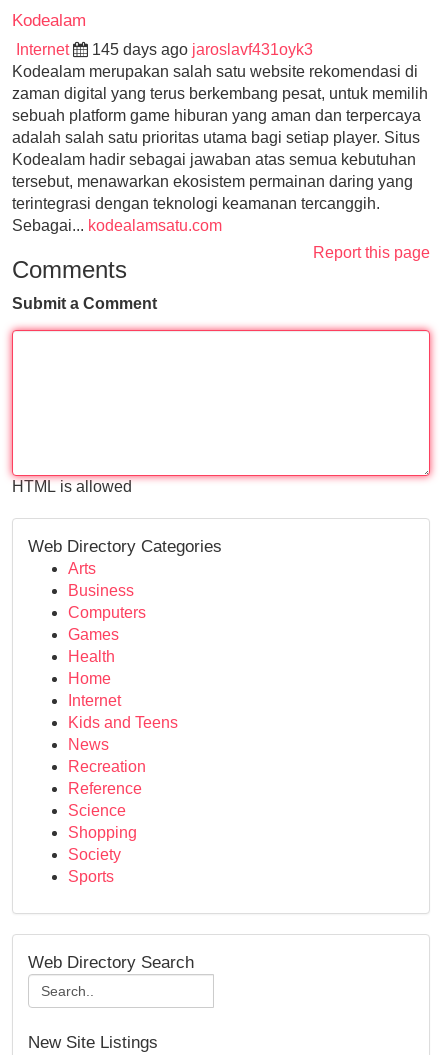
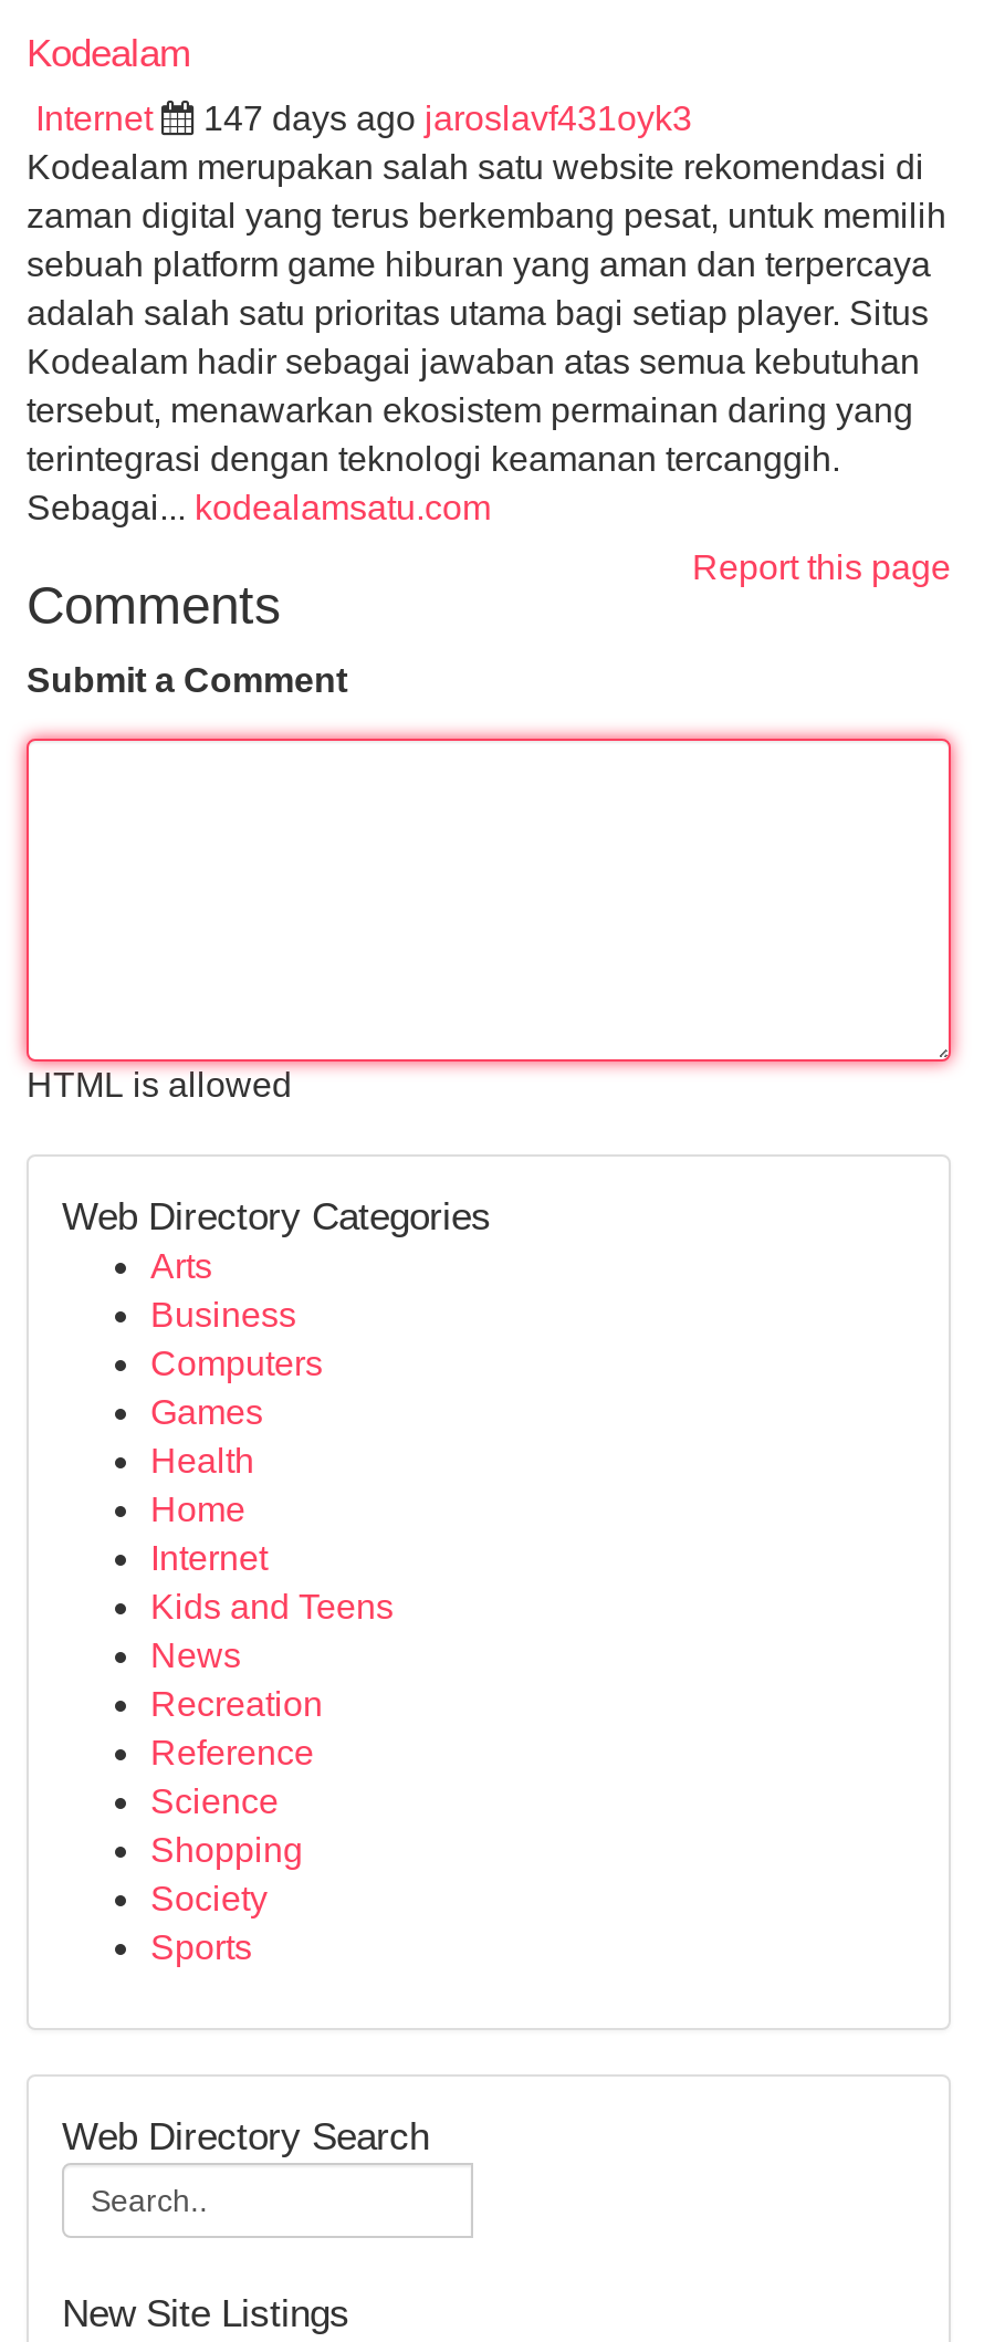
- 145 days ago jaroslavf431oyk3
+ 147 days ago jaroslavf431oyk3
